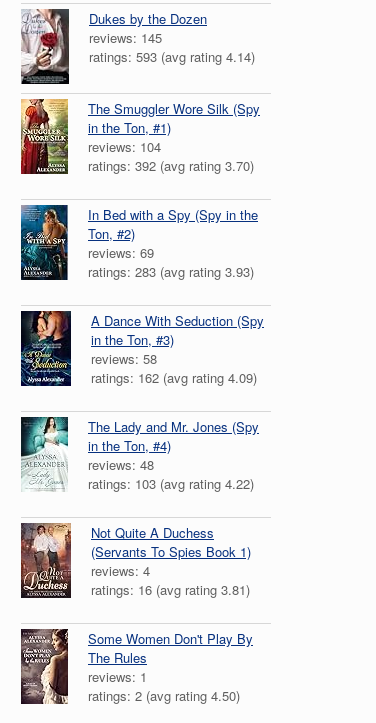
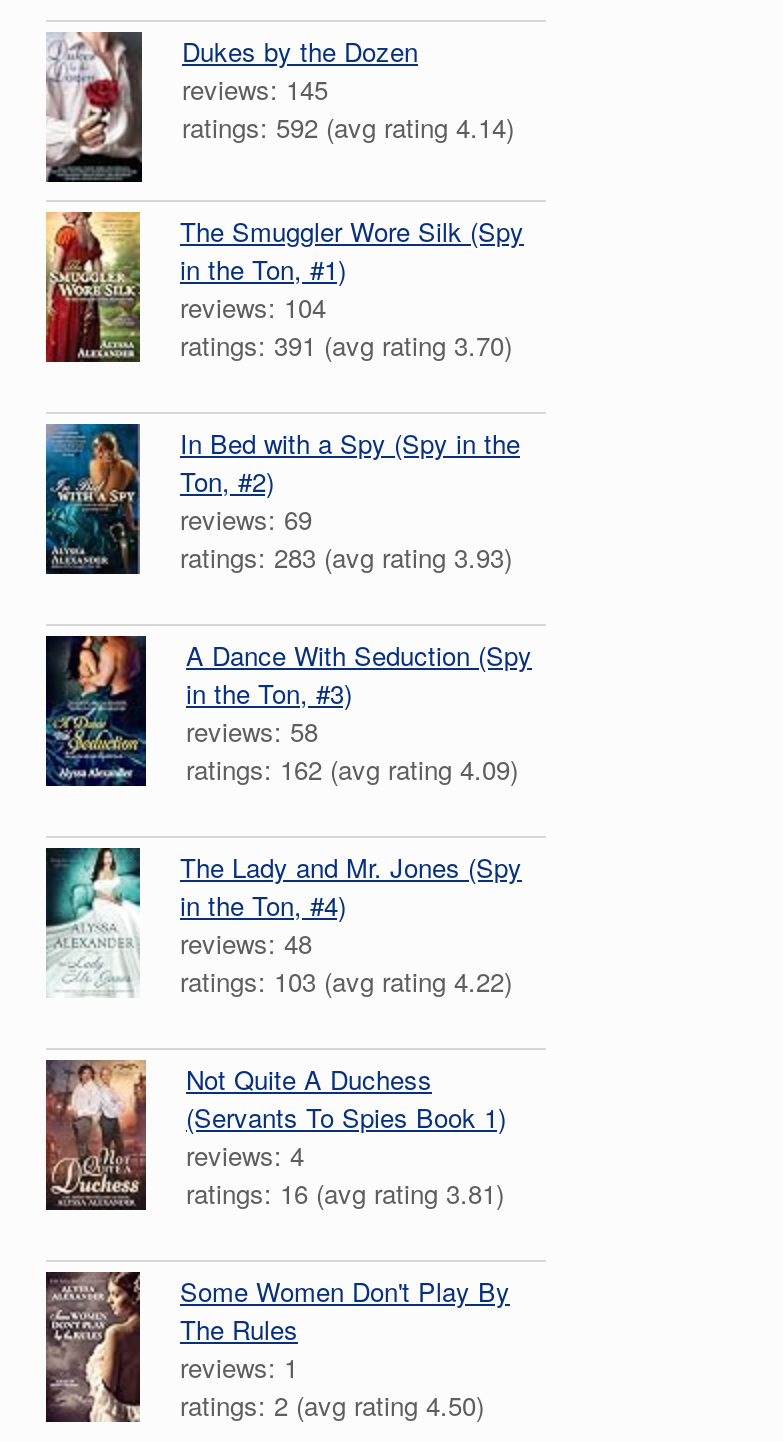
- ratings: 593 (avg rating 4.14)
+ ratings: 592 (avg rating 4.14)

- ratings: 392 (avg rating 3.70)
+ ratings: 391 (avg rating 3.70)
